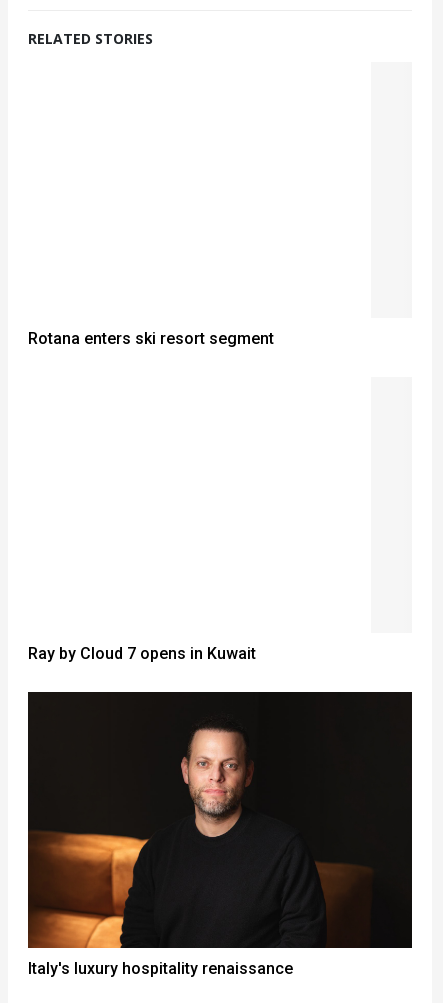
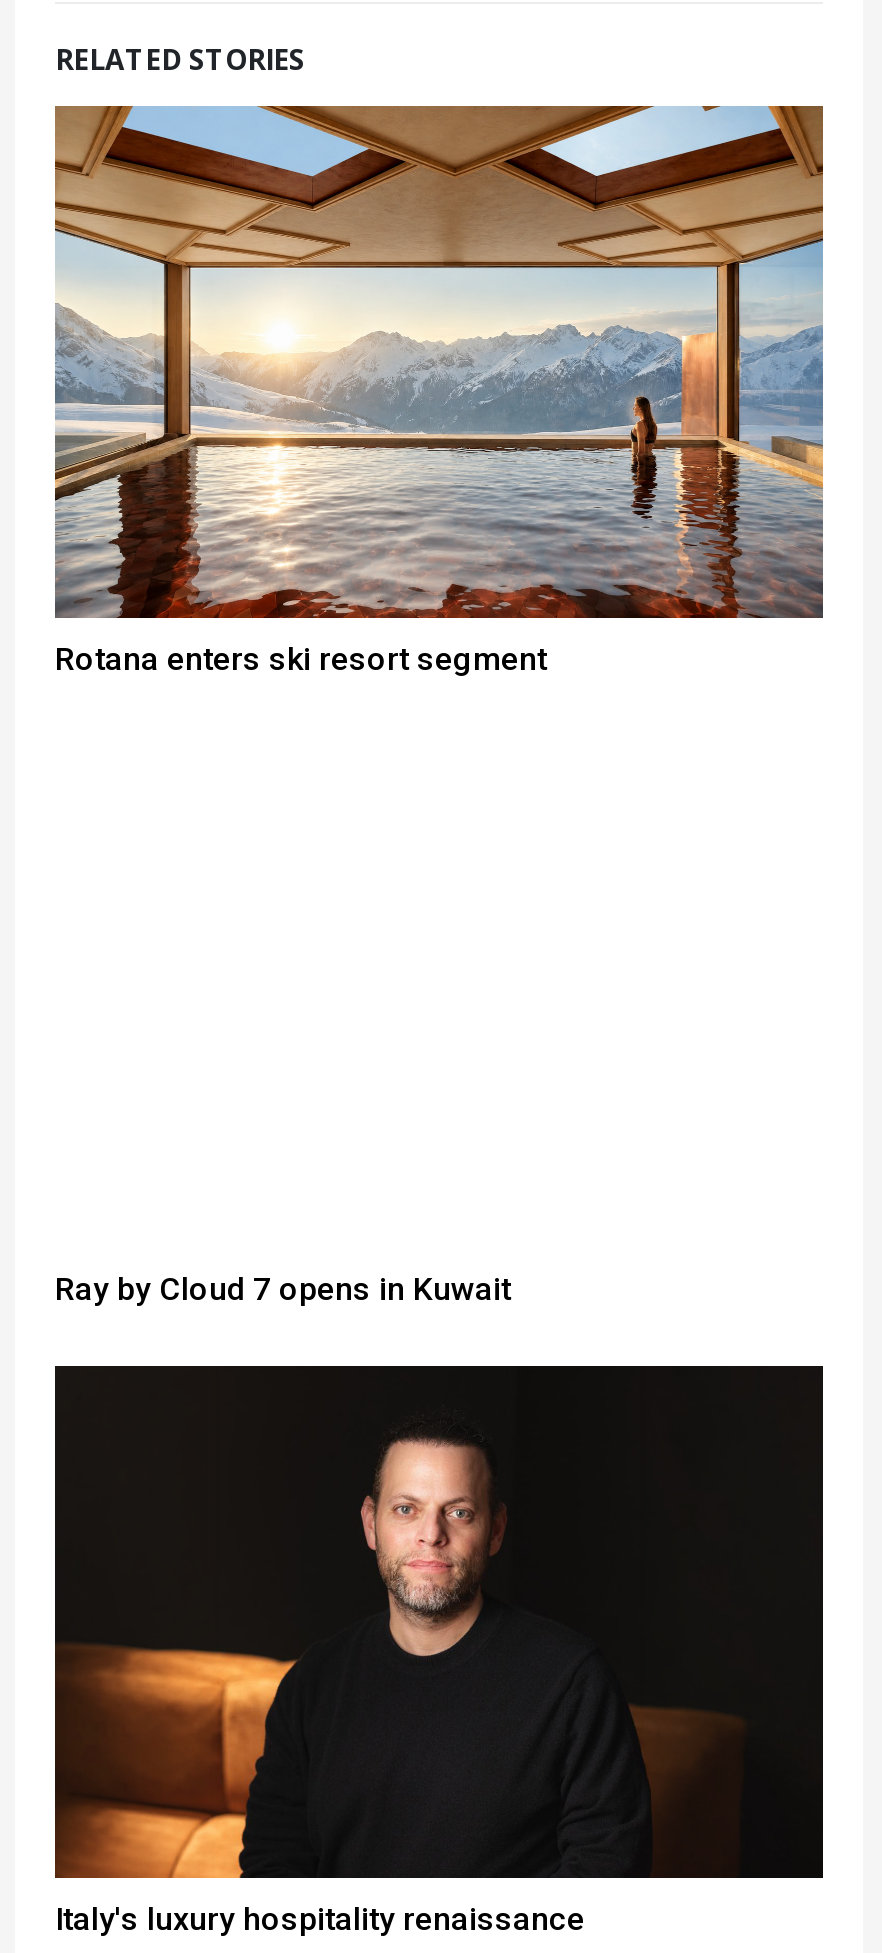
+ [image]
